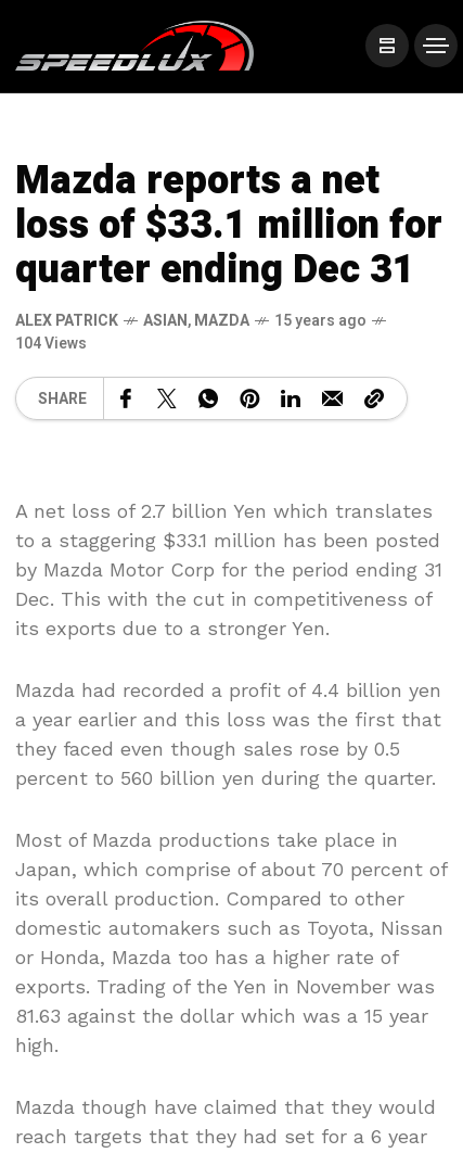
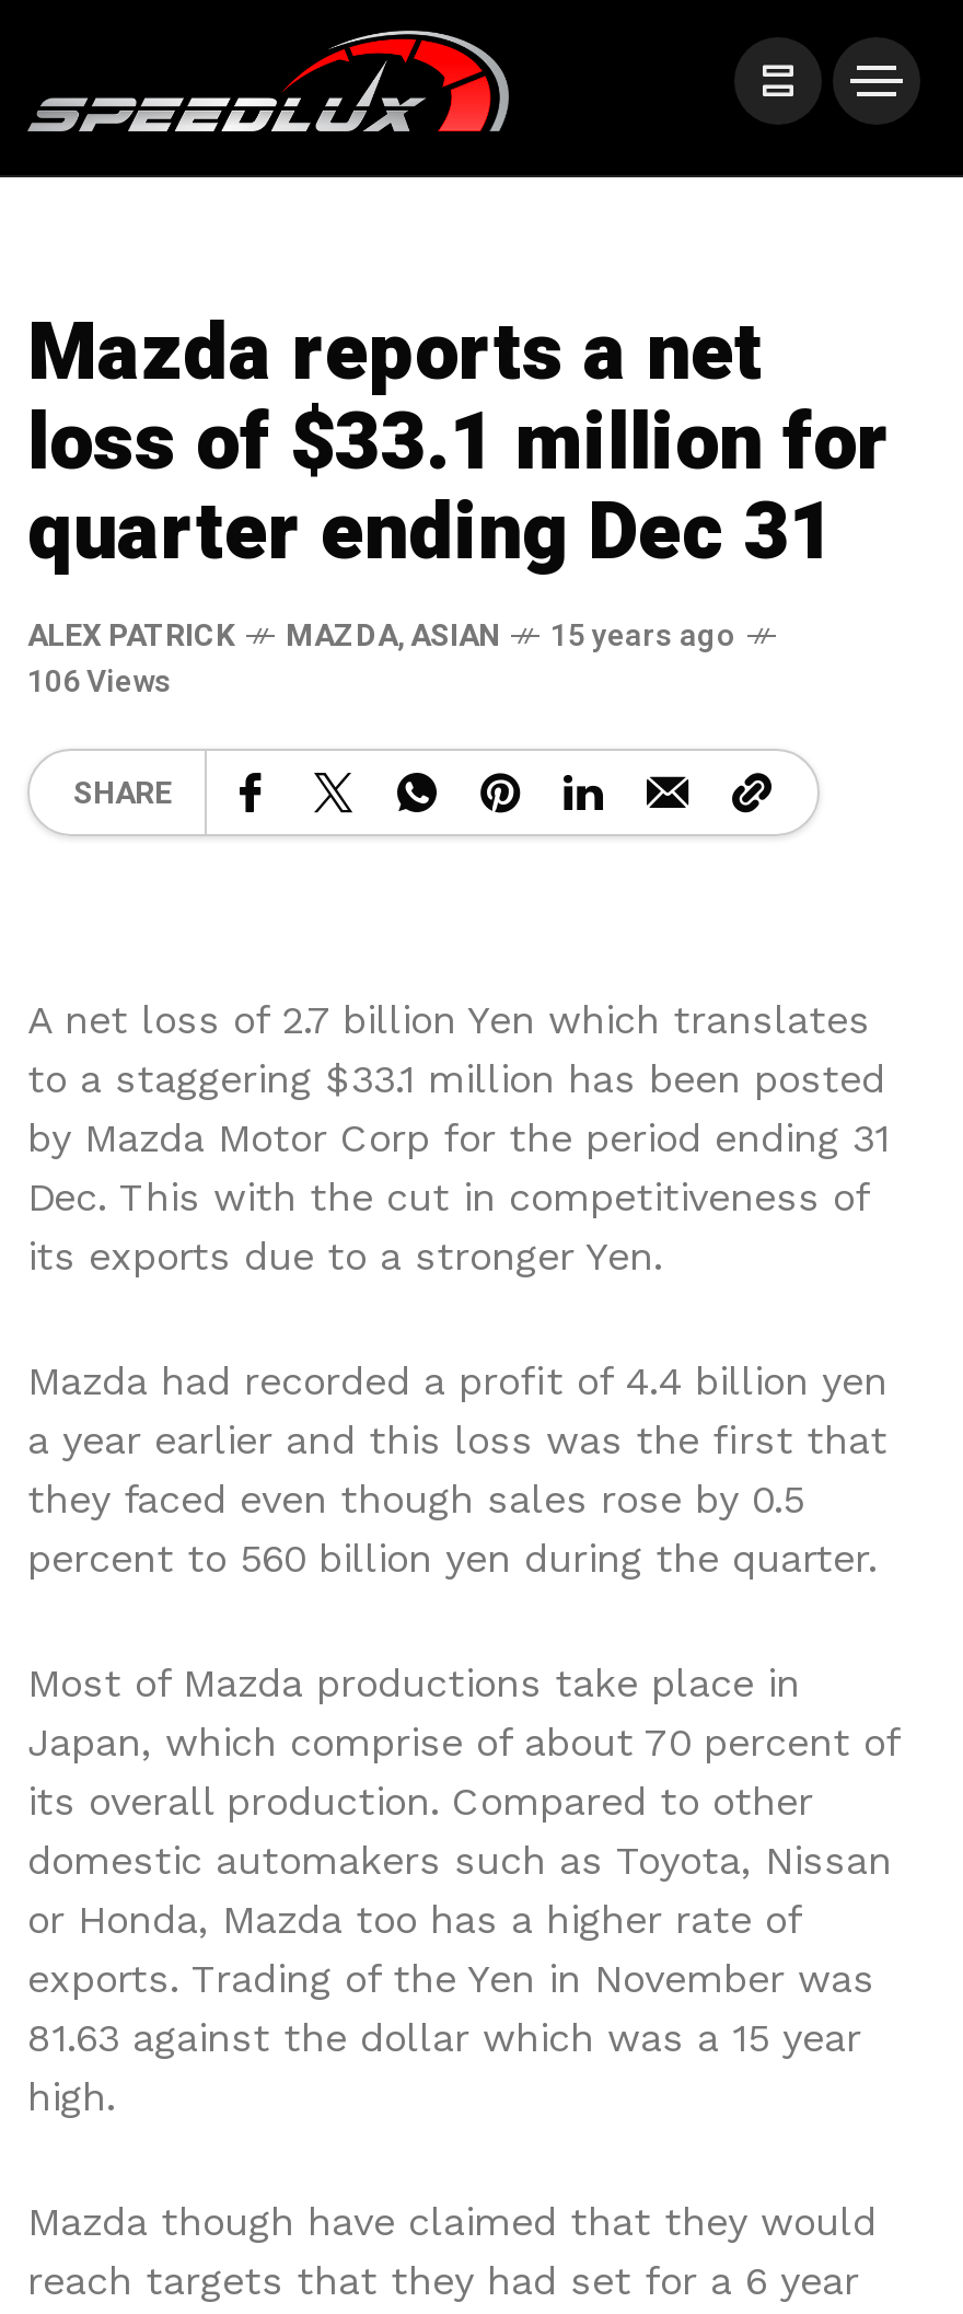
- ASIAN,MAZDA
+ MAZDA,ASIAN

- 104 Views
+ 106 Views
